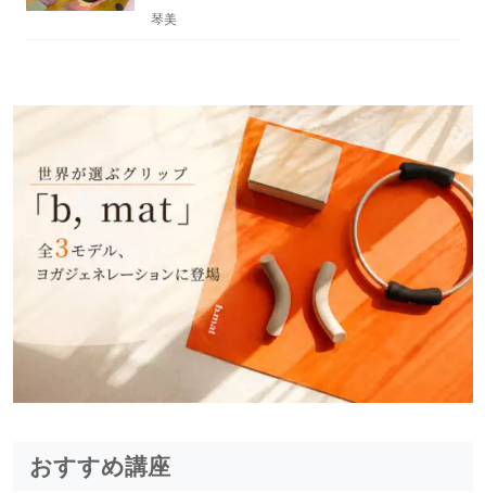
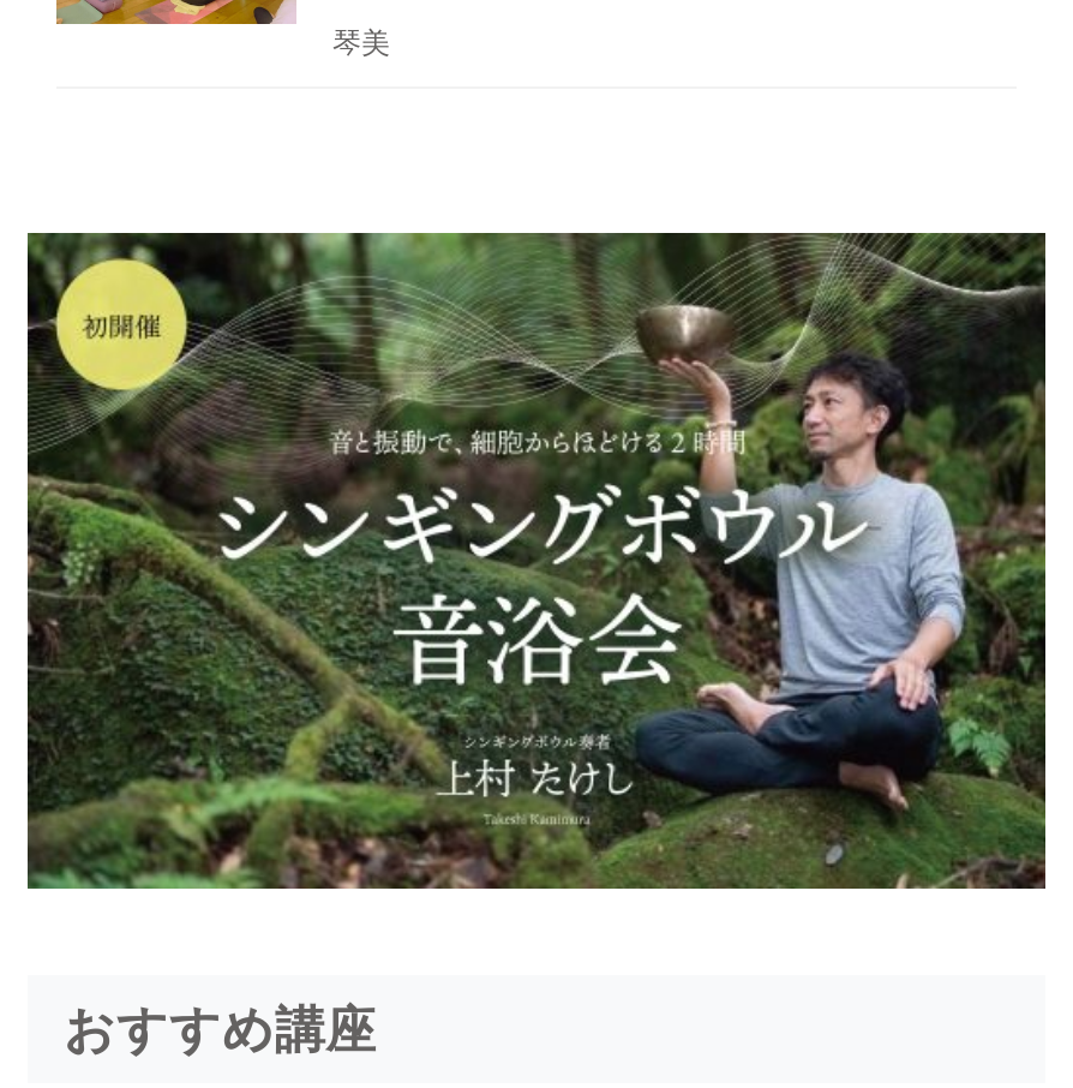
- [image]
+ [image]
